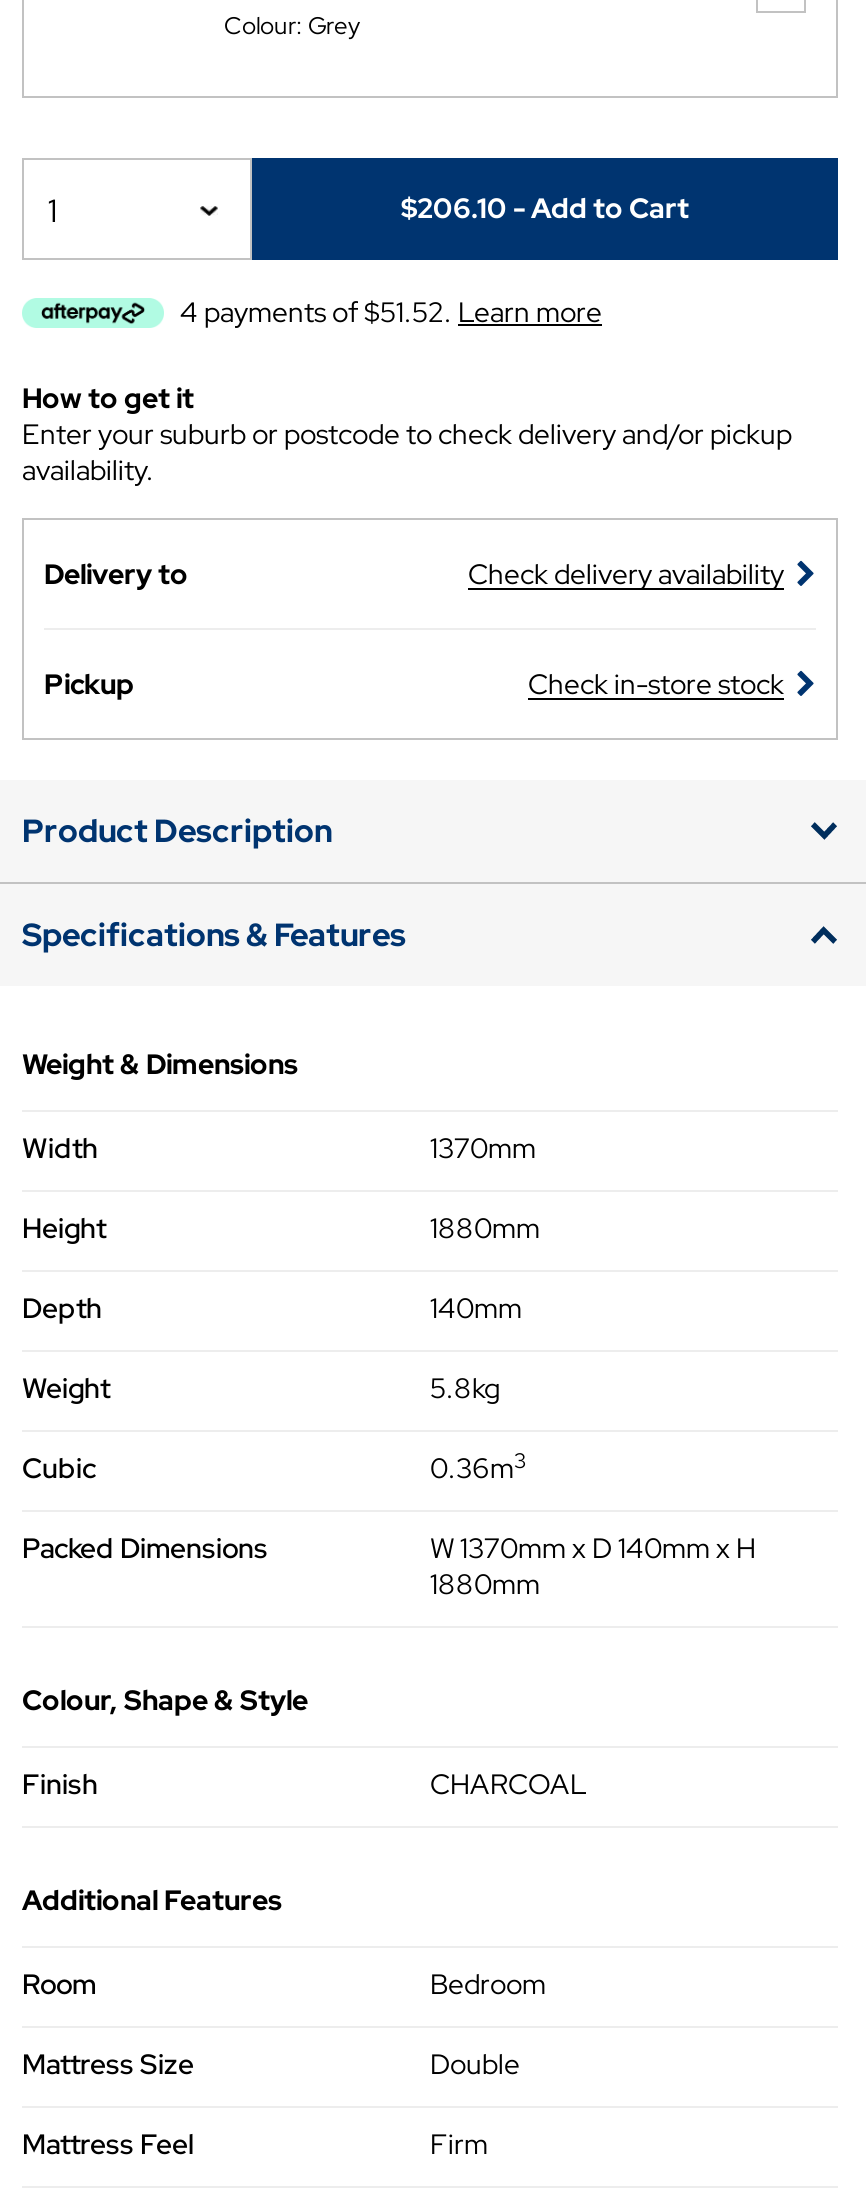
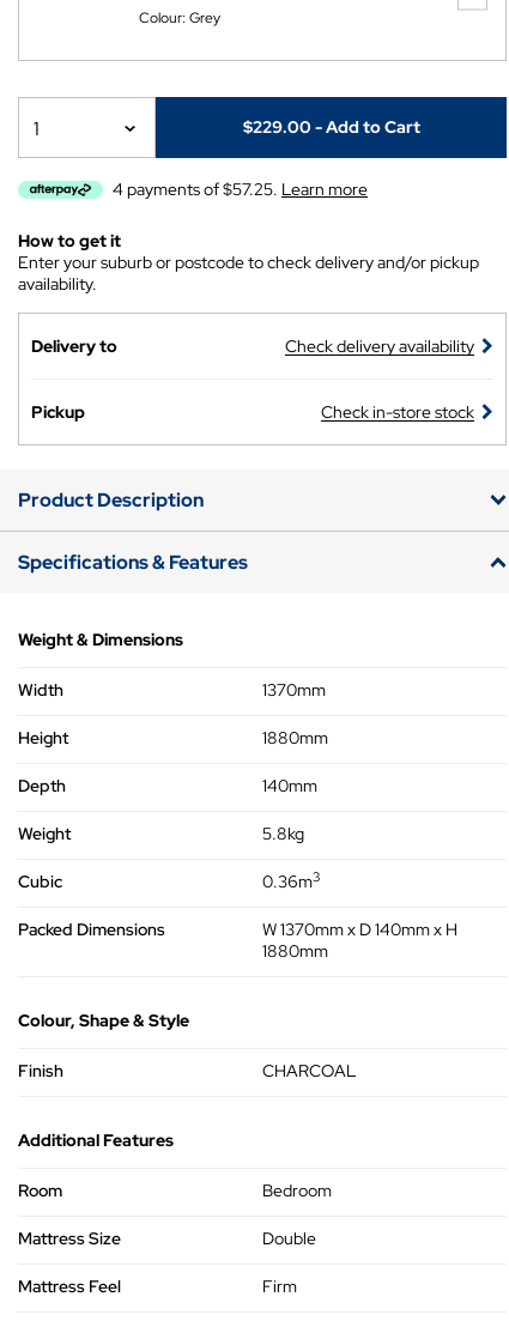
- $206.10 - Add to Cart
+ $229.00 - Add to Cart

- 4 payments of $51.52. Learn more
+ 4 payments of $57.25. Learn more
